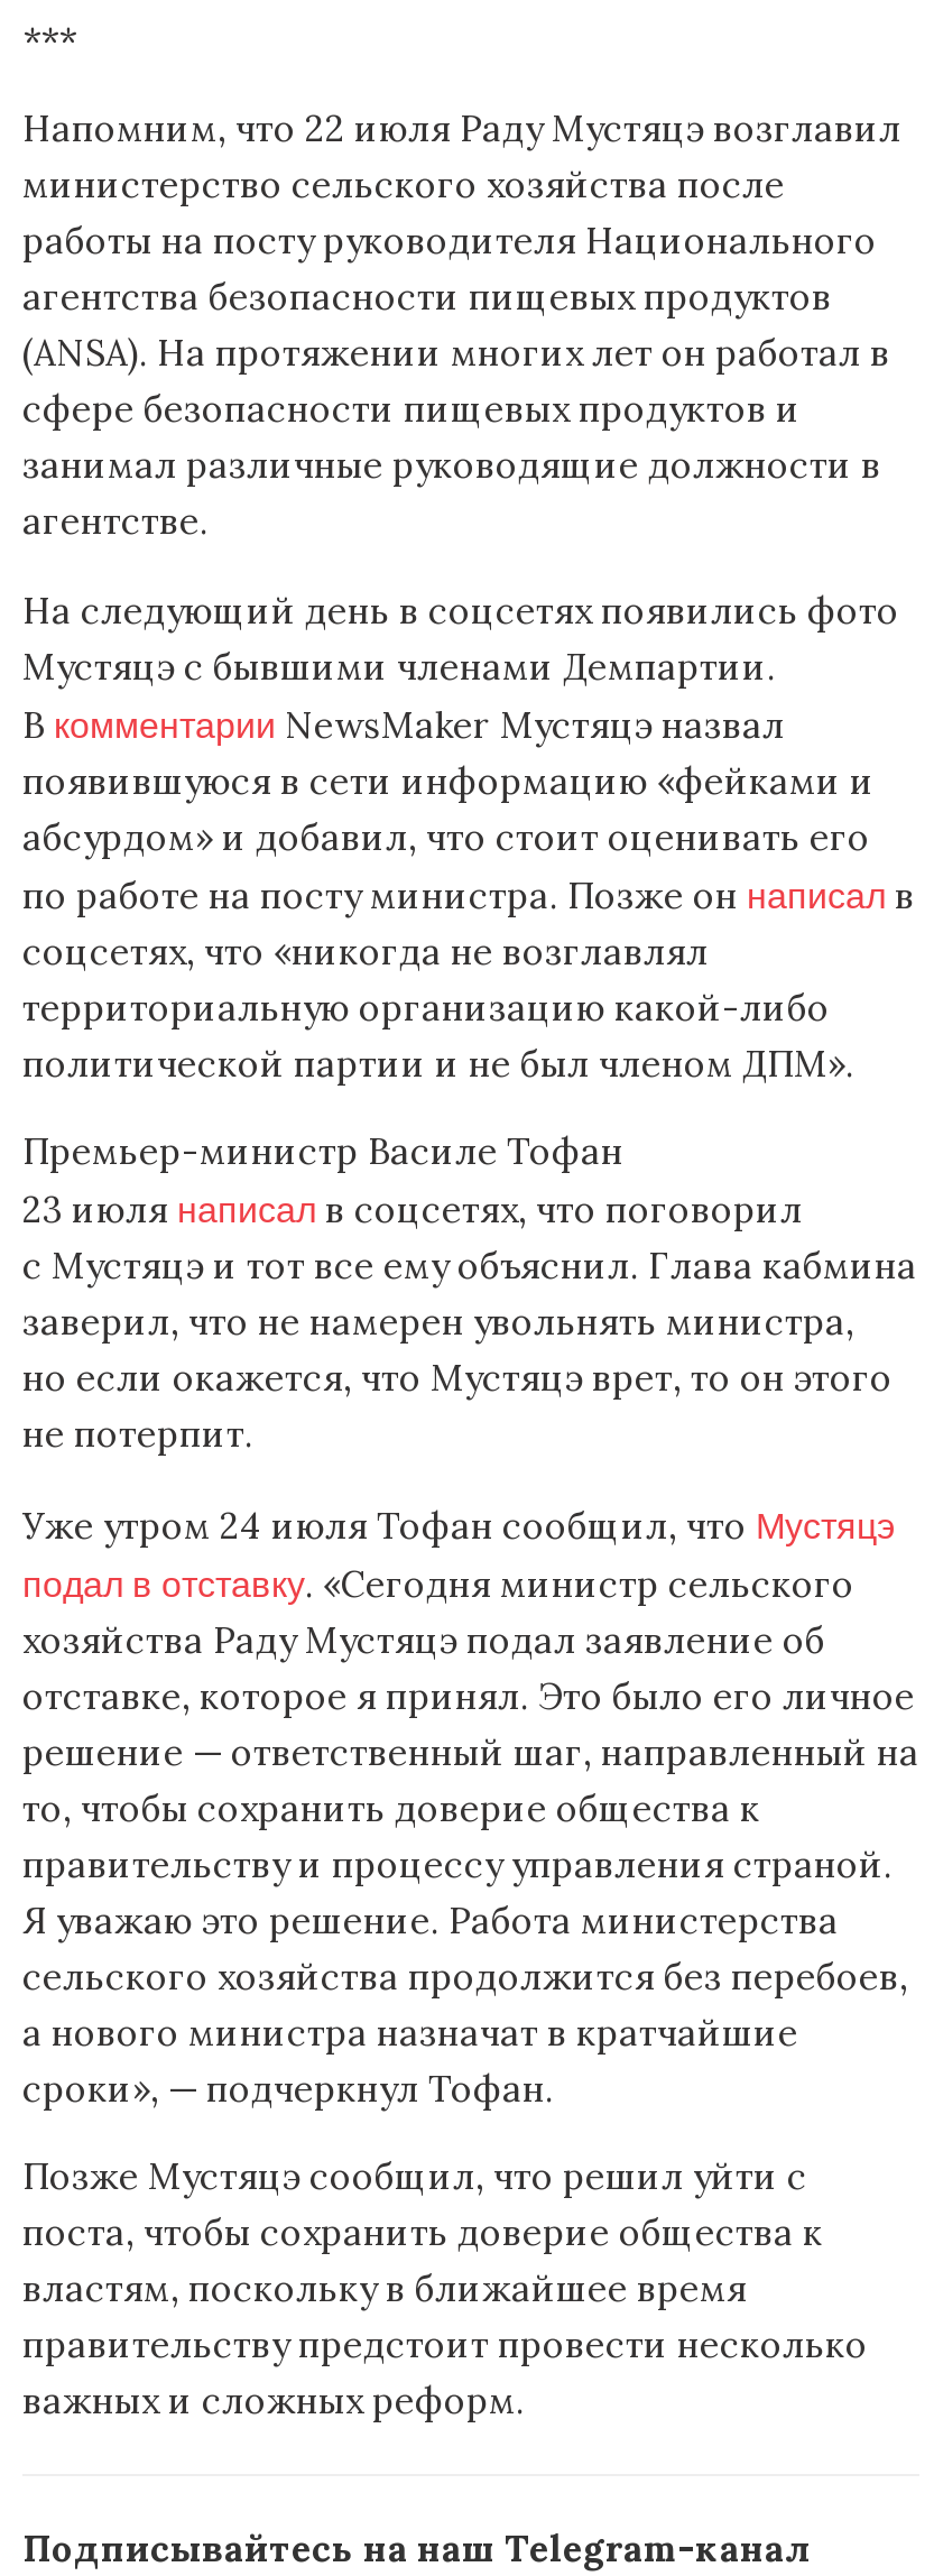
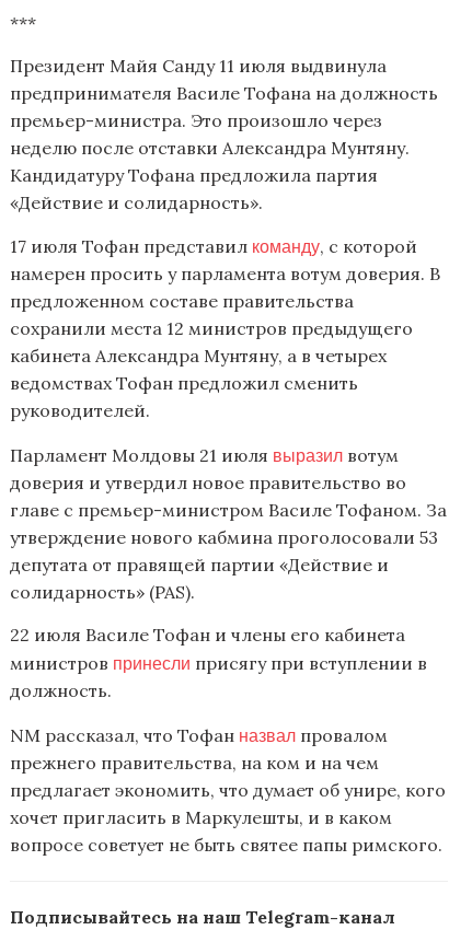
- Напомним, что 22 июля Раду Мустяцэ возглавил
- министерство сельского хозяйства после
- работы на посту руководителя Национального
- агентства безопасности пищевых продуктов
- (ANSA). На протяжении многих лет он работал в
- сфере безопасности пищевых продуктов и
- занимал различные руководящие должности в
- агентстве.
+ Президент Майя Санду 11 июля выдвинула
+ предпринимателя Василе Тофана на должность
+ премьер-министра. Это произошло через
+ неделю после отставки Александра Мунтяну.
+ Кандидатуру Тофана предложила партия
+ «Действие и солидарность».

- На следующий день в соцсетях появились фото
- Мустяцэ с бывшими членами Демпартии.
- В комментарии NewsMaker Мустяцэ назвал
- появившуюся в сети информацию «фейками и
- абсурдом» и добавил, что стоит оценивать его
- по работе на посту министра. Позже он написал в
- соцсетях, что «никогда не возглавлял
- территориальную организацию какой-либо
- политической партии и не был членом ДПМ».
+ 17 июля Тофан представил команду, с которой
+ намерен просить у парламента вотум доверия. В
+ предложенном составе правительства
+ сохранили места 12 министров предыдущего
+ кабинета Александра Мунтяну, а в четырех
+ ведомствах Тофан предложил сменить
+ руководителей.

- Премьер-министр Василе Тофан
- 23 июля написал в соцсетях, что поговорил
- с Мустяцэ и тот все ему объяснил. Глава кабмина
- заверил, что не намерен увольнять министра,
- но если окажется, что Мустяцэ врет, то он этого
- не потерпит.
+ Парламент Молдовы 21 июля выразил вотум
+ доверия и утвердил новое правительство во
+ главе с премьер-министром Василе Тофаном. За
+ утверждение нового кабмина проголосовали 53
+ депутата от правящей партии «Действие и
+ солидарность» (PAS).

- Уже утром 24 июля Тофан сообщил, что Мустяцэ
- подал в отставку. «Сегодня министр сельского
- хозяйства Раду Мустяцэ подал заявление об
- отставке, которое я принял. Это было его личное
- решение — ответственный шаг, направленный на
- то, чтобы сохранить доверие общества к
- правительству и процессу управления страной.
- Я уважаю это решение. Работа министерства
- сельского хозяйства продолжится без перебоев,
- а нового министра назначат в кратчайшие
- сроки», — подчеркнул Тофан.
+ 22 июля Василе Тофан и члены его кабинета
+ министров принесли присягу при вступлении в
+ должность.

- Позже Мустяцэ сообщил, что решил уйти с
- поста, чтобы сохранить доверие общества к
- властям, поскольку в ближайшее время
- правительству предстоит провести несколько
- важных и сложных реформ.
+ NM рассказал, что Тофан назвал провалом
+ прежнего правительства, на ком и на чем
+ предлагает экономить, что думает об унире, кого
+ хочет пригласить в Маркулешты, и в каком
+ вопросе советует не быть святее папы римского.
